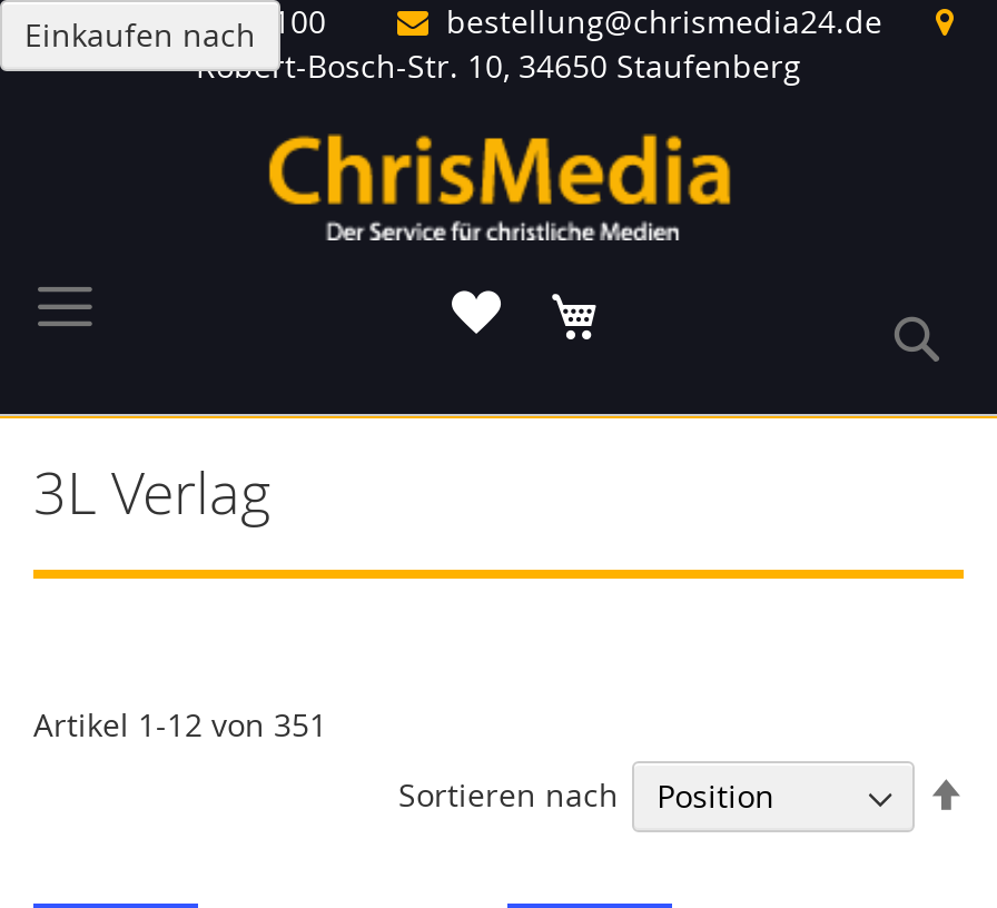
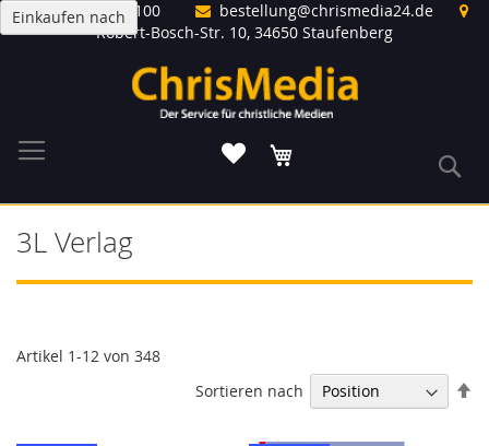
- Artikel 1 -12 von 351
+ Artikel 1 -12 von 348
